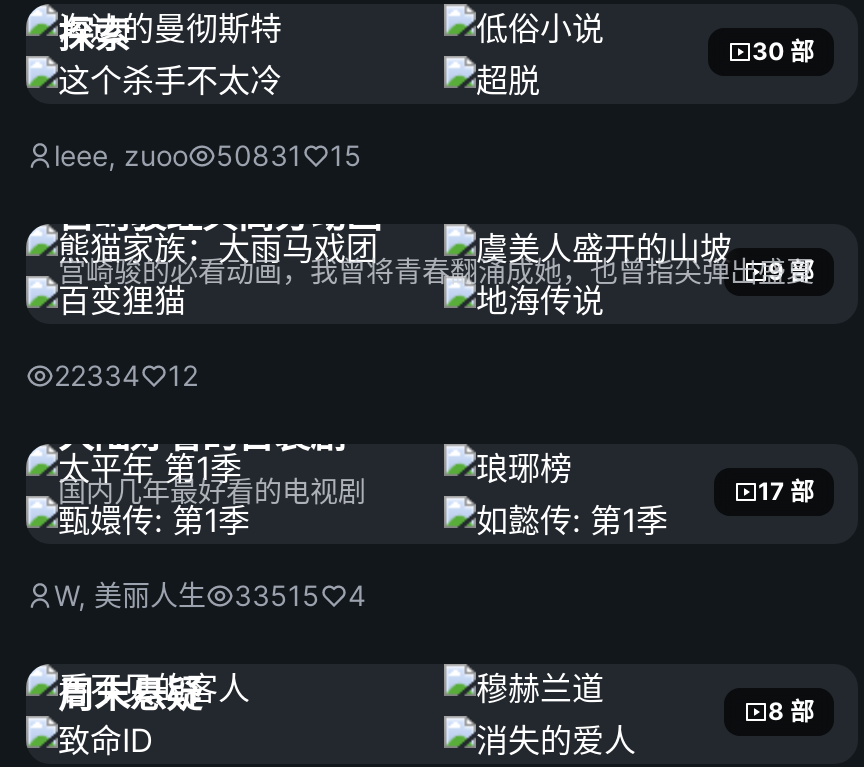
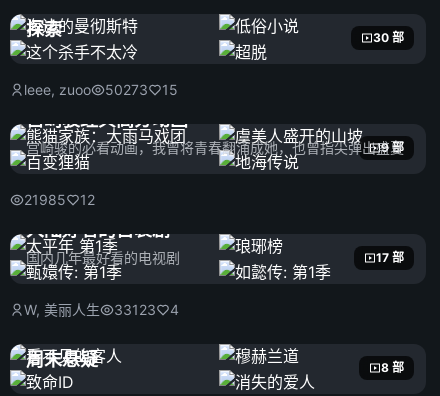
- leee, zuoo 50831 15
+ leee, zuoo 50273 15

- 22334 12
+ 21985 12

- W, 美丽人生 33515 4
+ W, 美丽人生 33123 4
